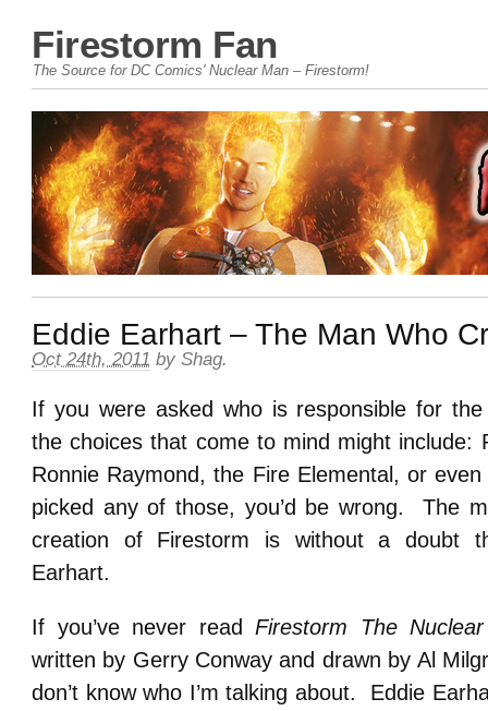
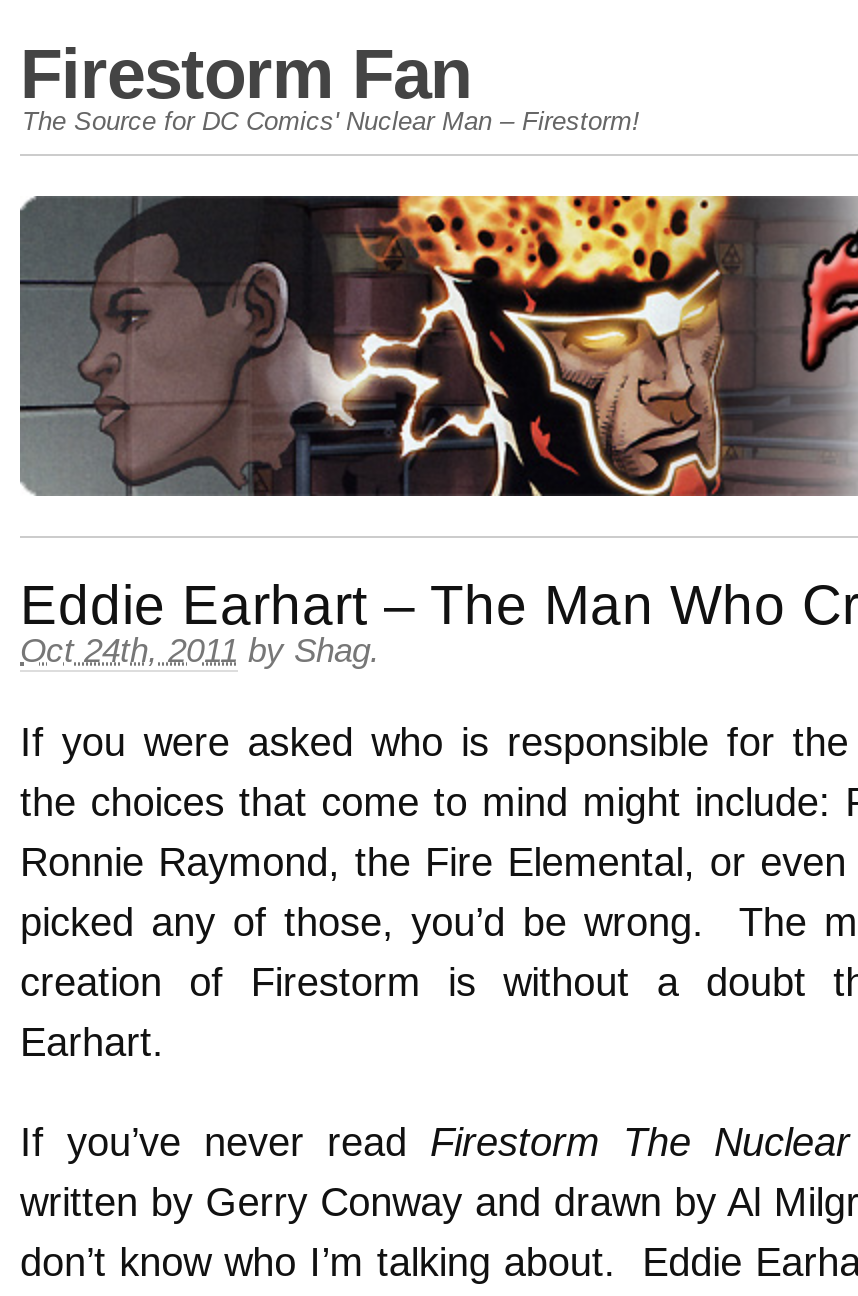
- [image]
+ [image]
